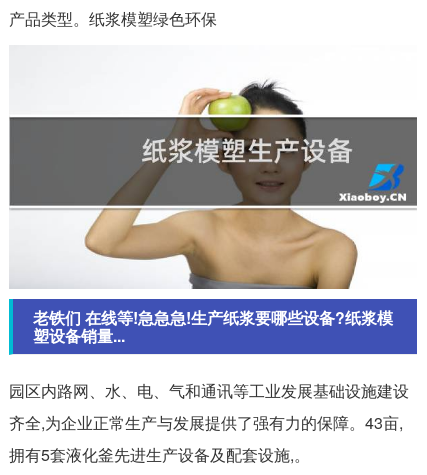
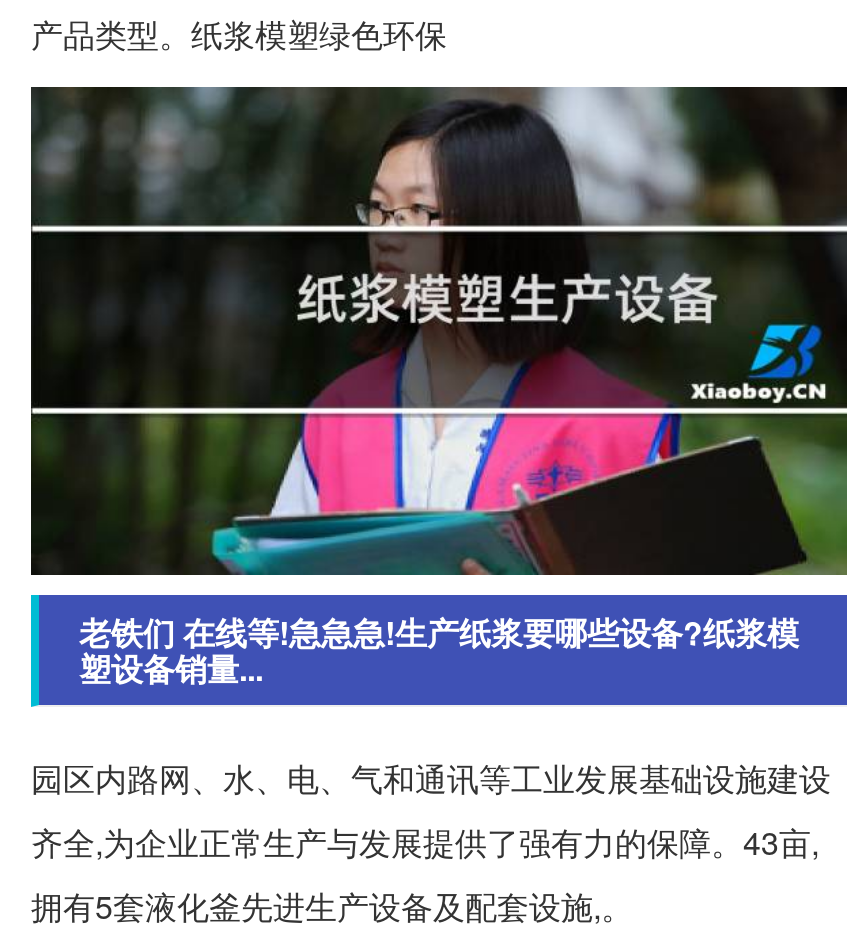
- [image]
+ [image]
